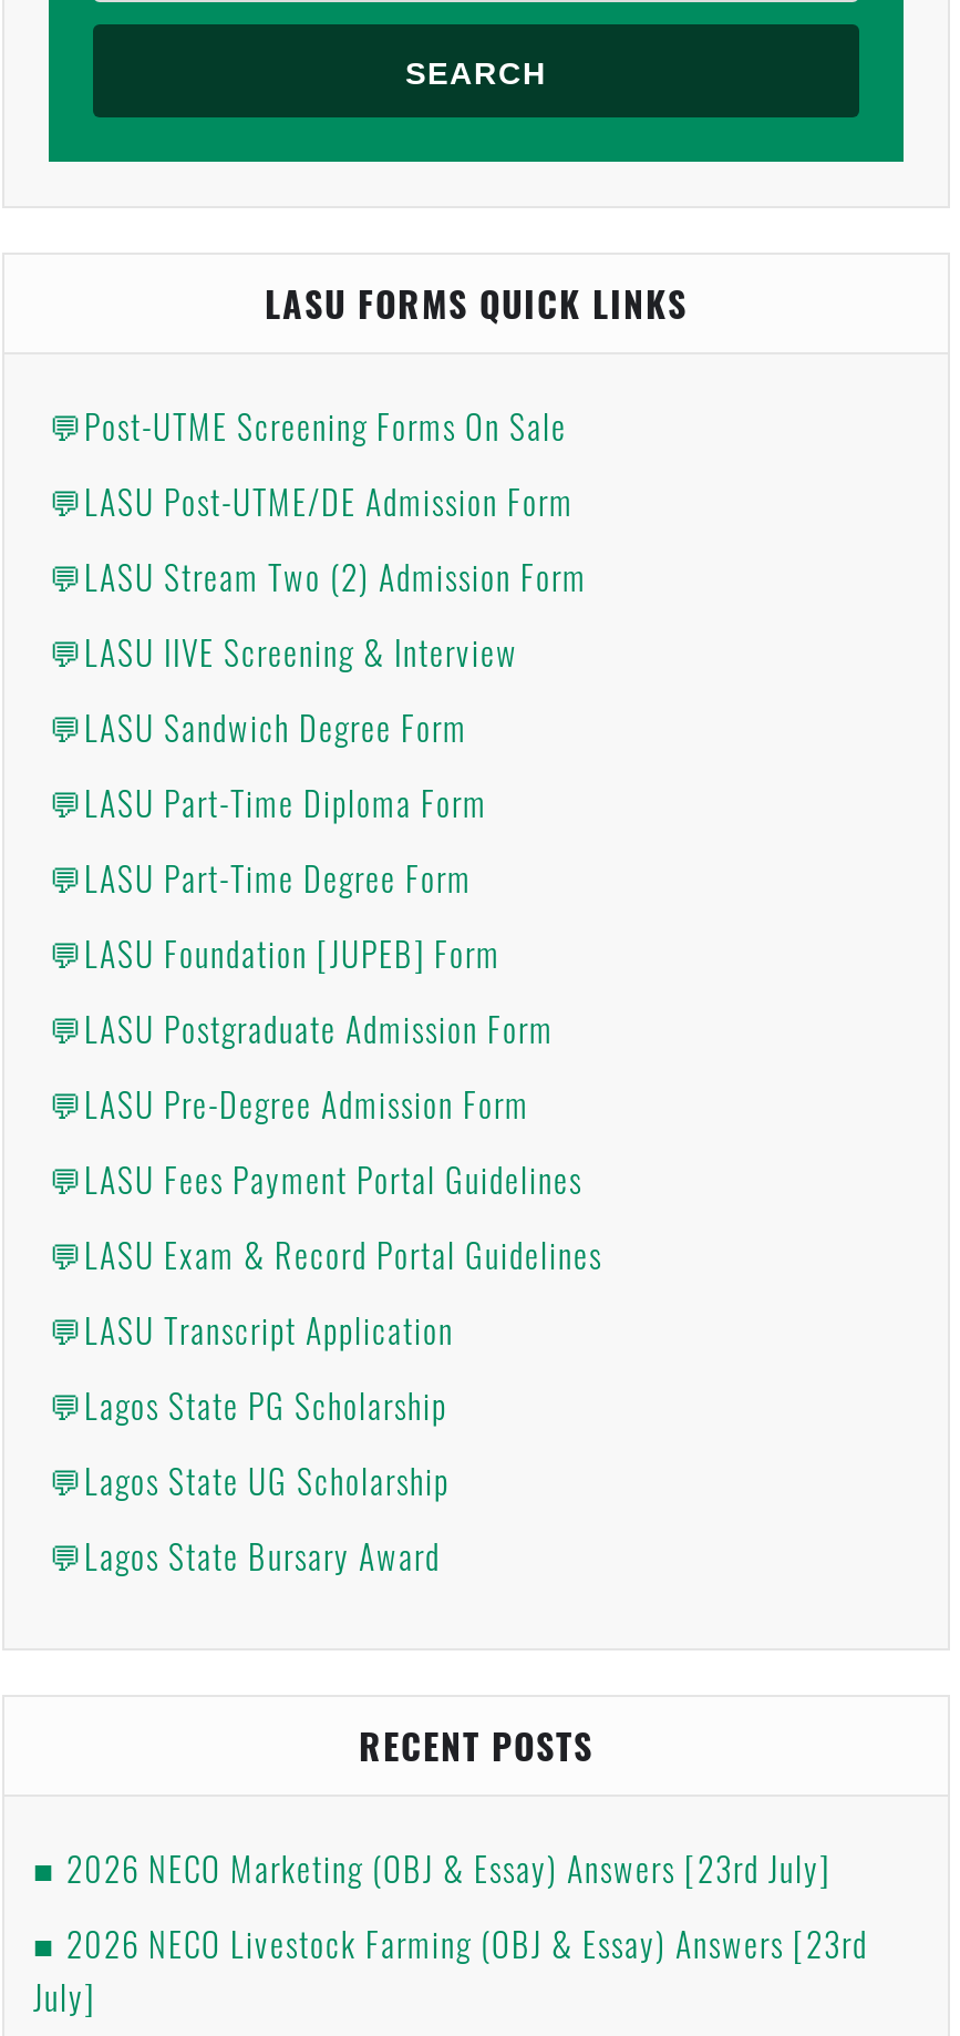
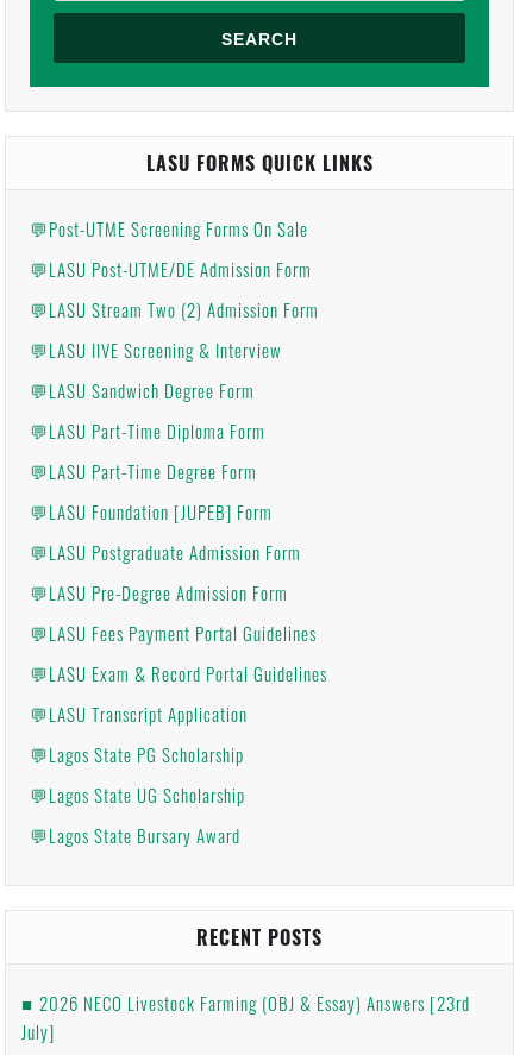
- 2026 NECO Marketing (OBJ & Essay) Answers [23rd July]
